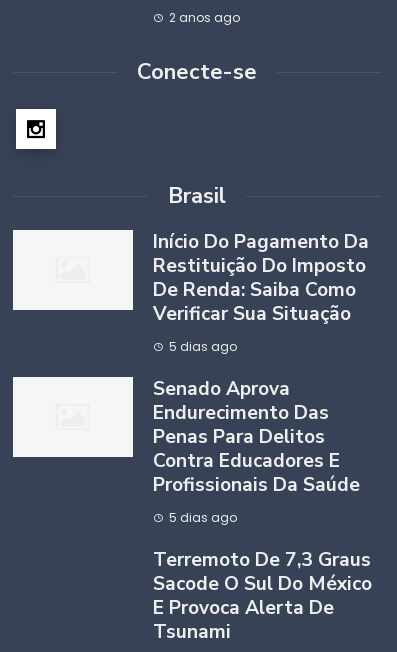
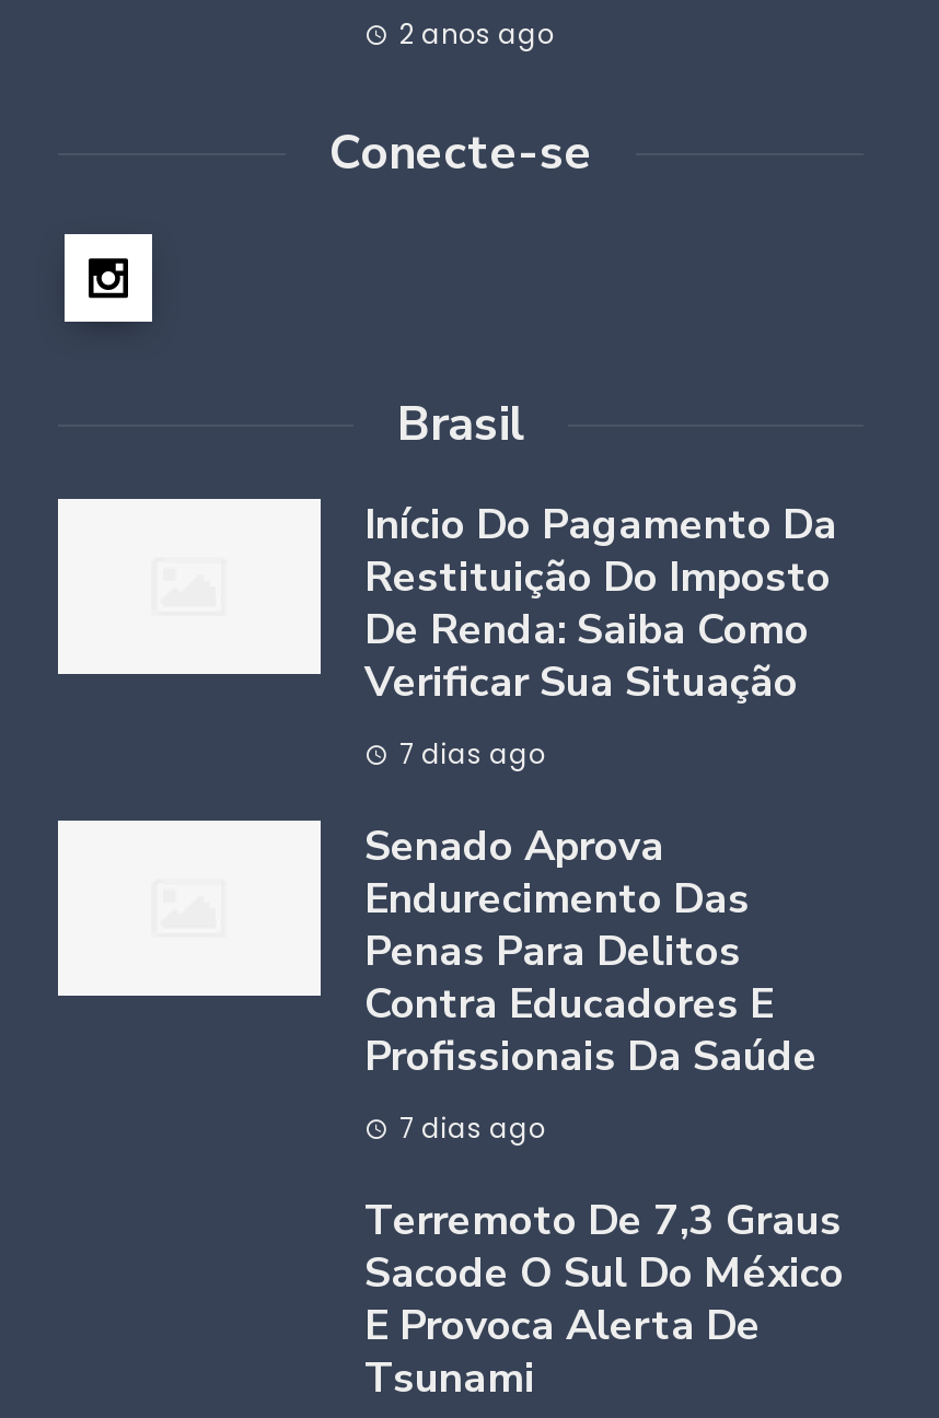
- 5 dias ago
+ 7 dias ago

- 5 dias ago
+ 7 dias ago
